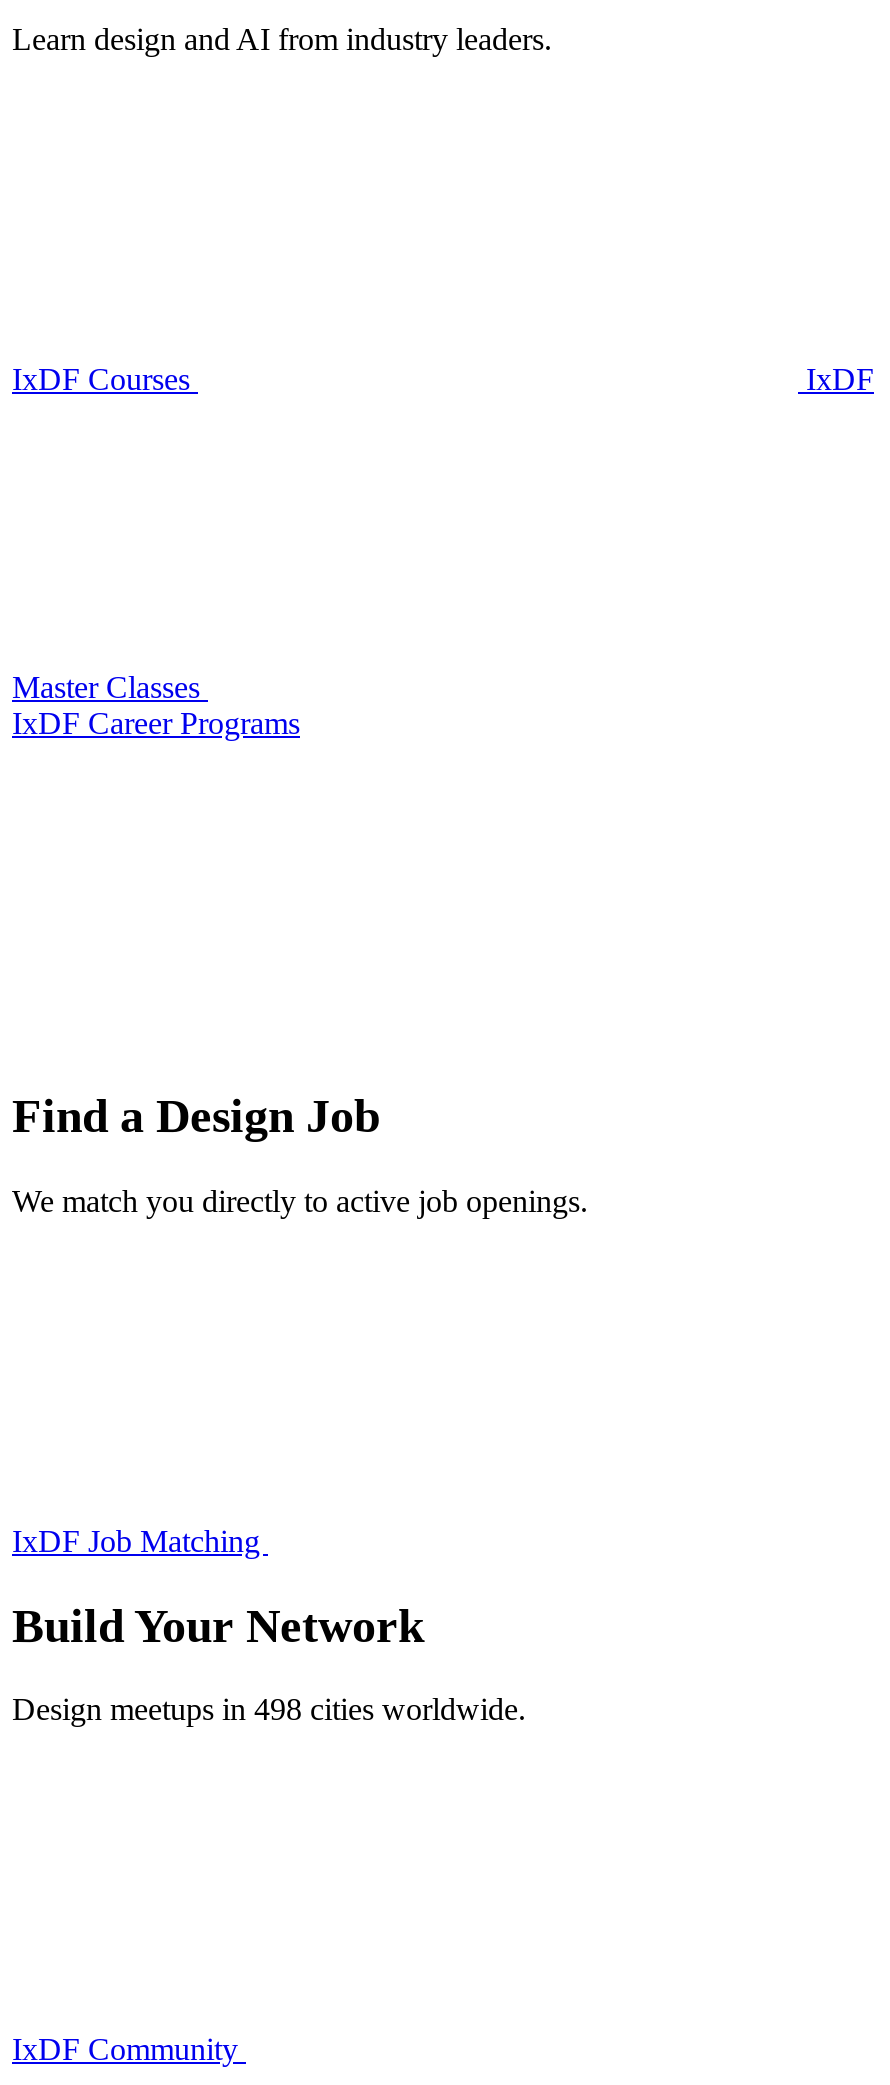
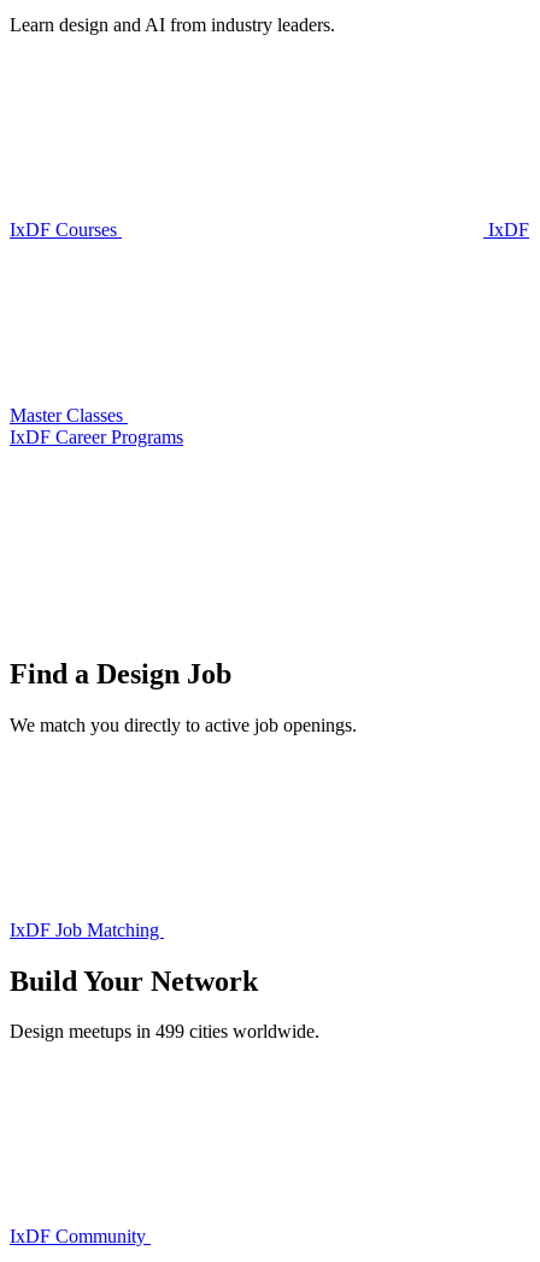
- Design meetups in 498 cities worldwide.
+ Design meetups in 499 cities worldwide.
